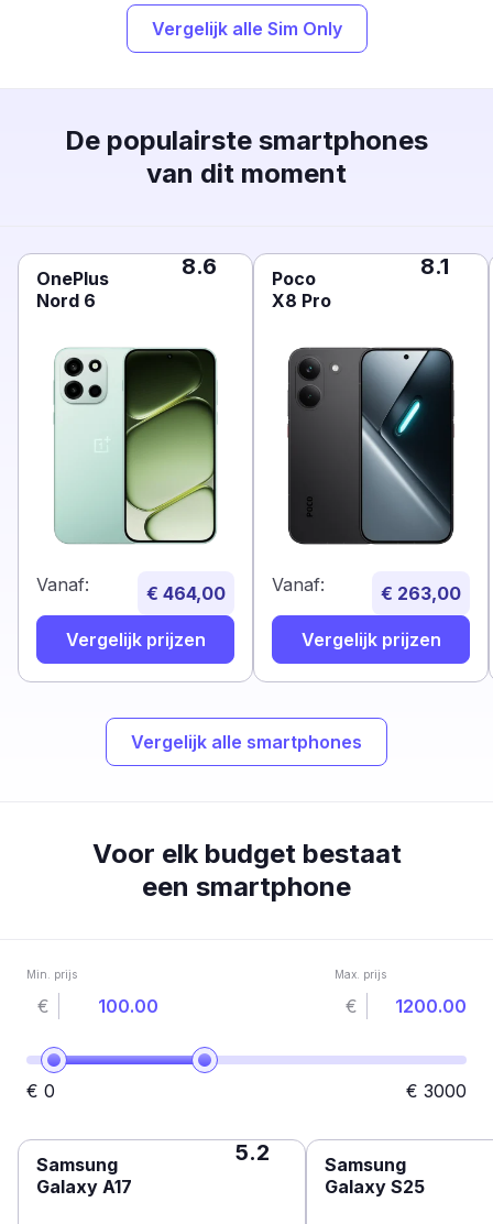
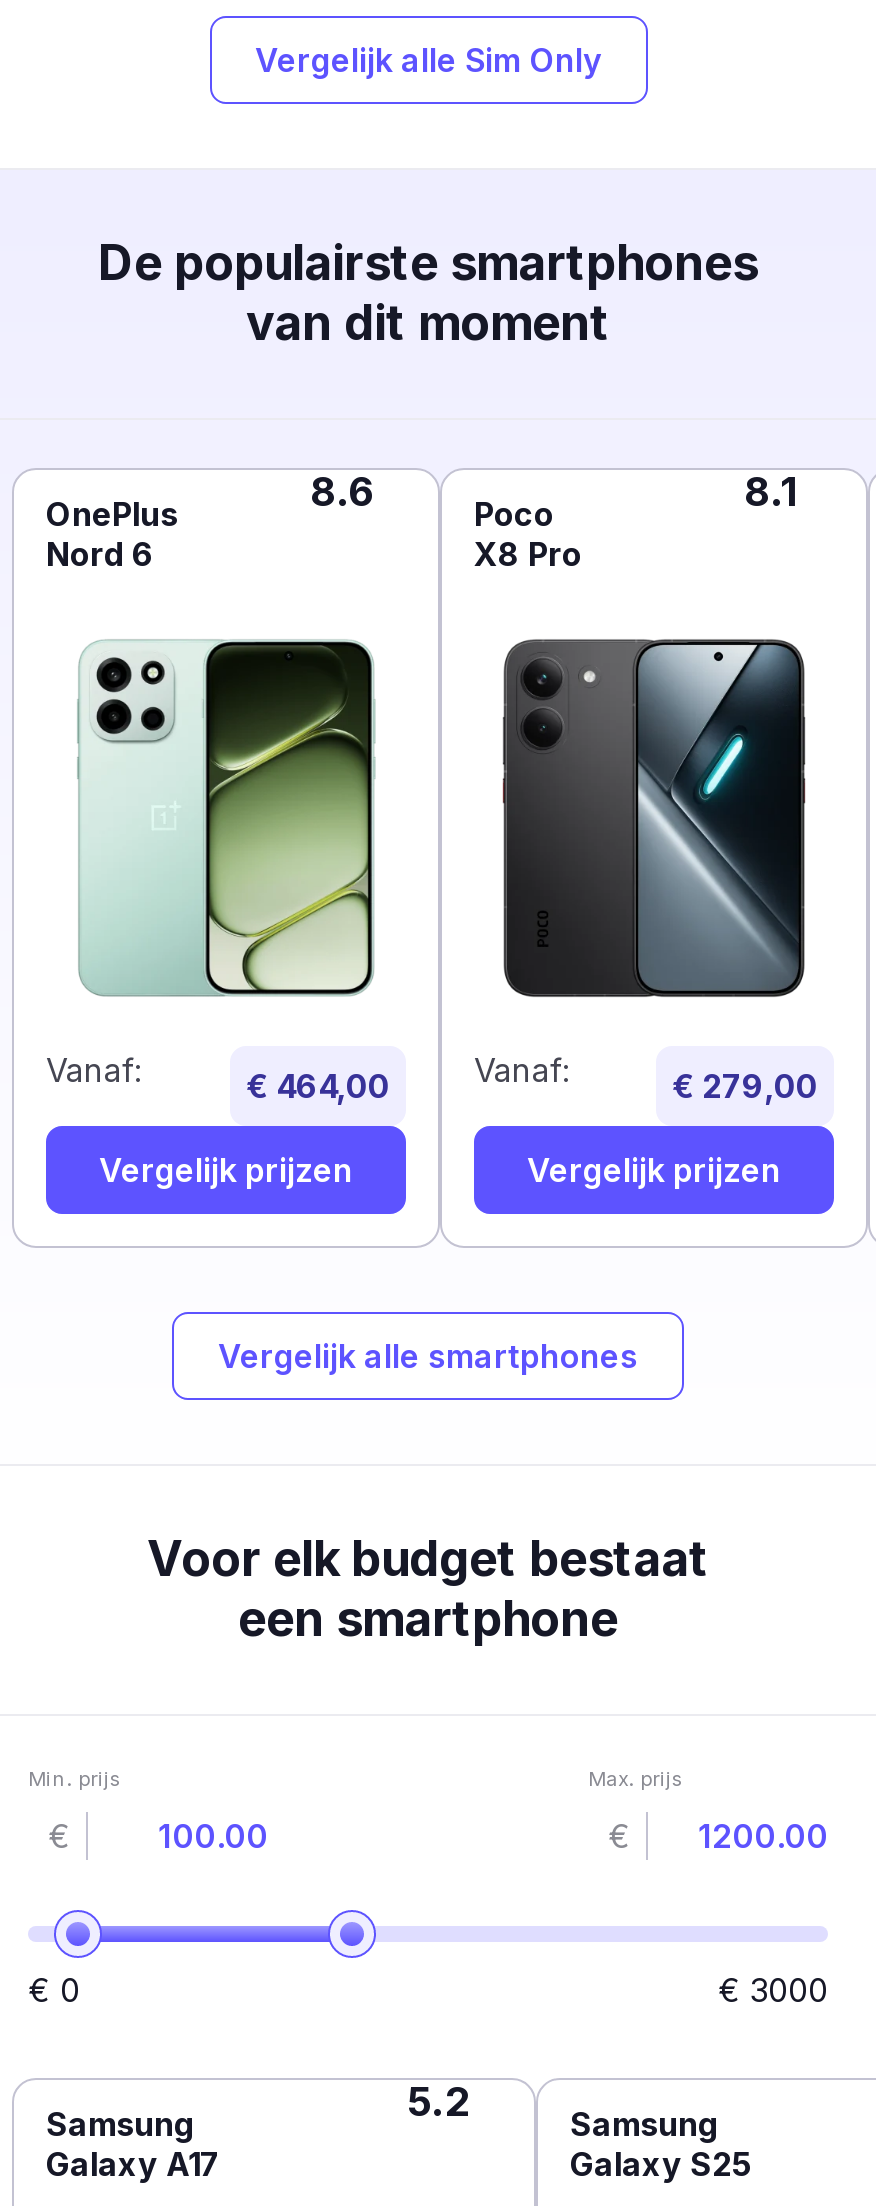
- € 263,00
+ € 279,00
